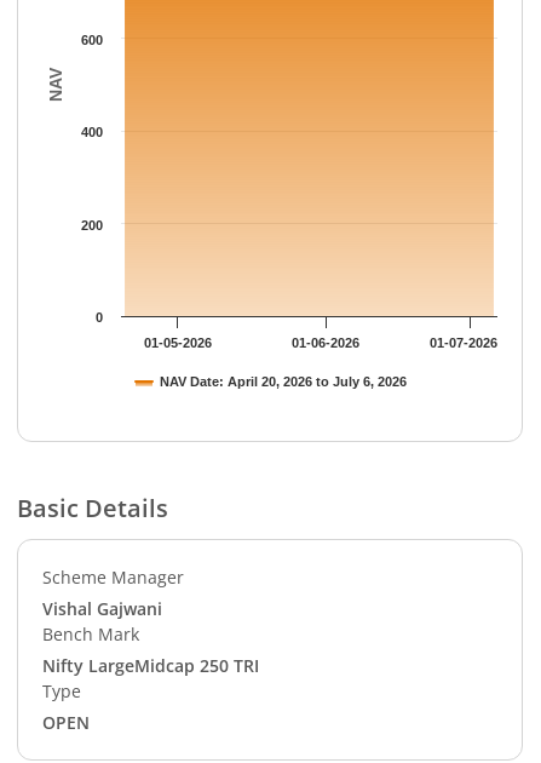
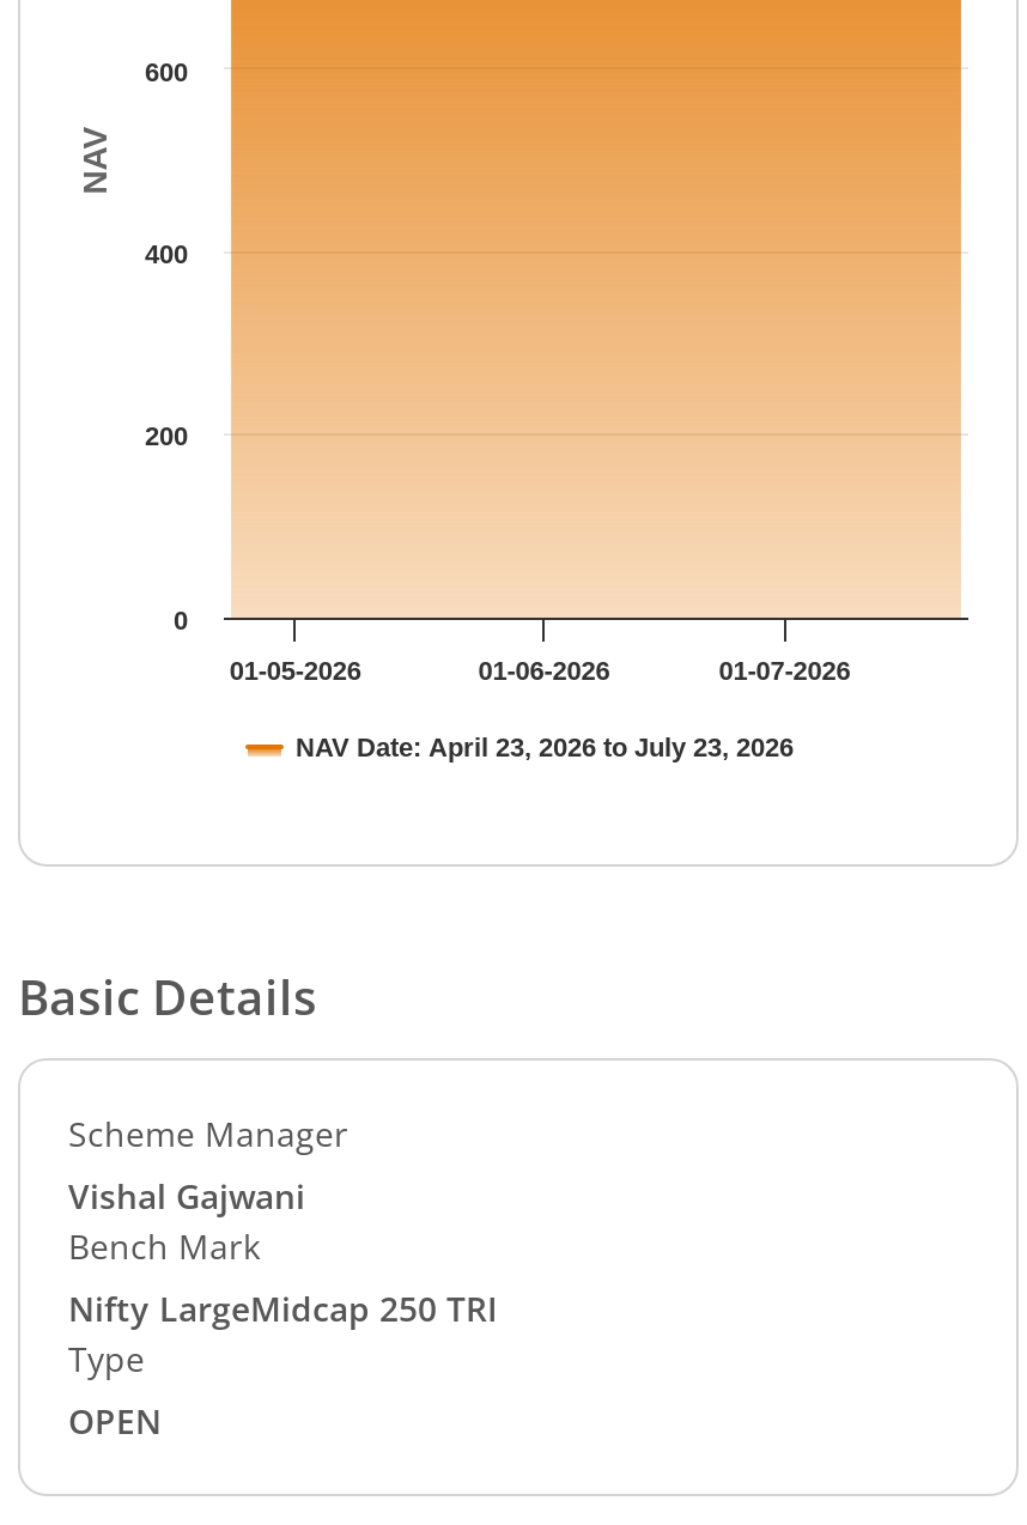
- NAV Date: April 20, 2026 to July 6, 2026
+ NAV Date: April 23, 2026 to July 23, 2026
